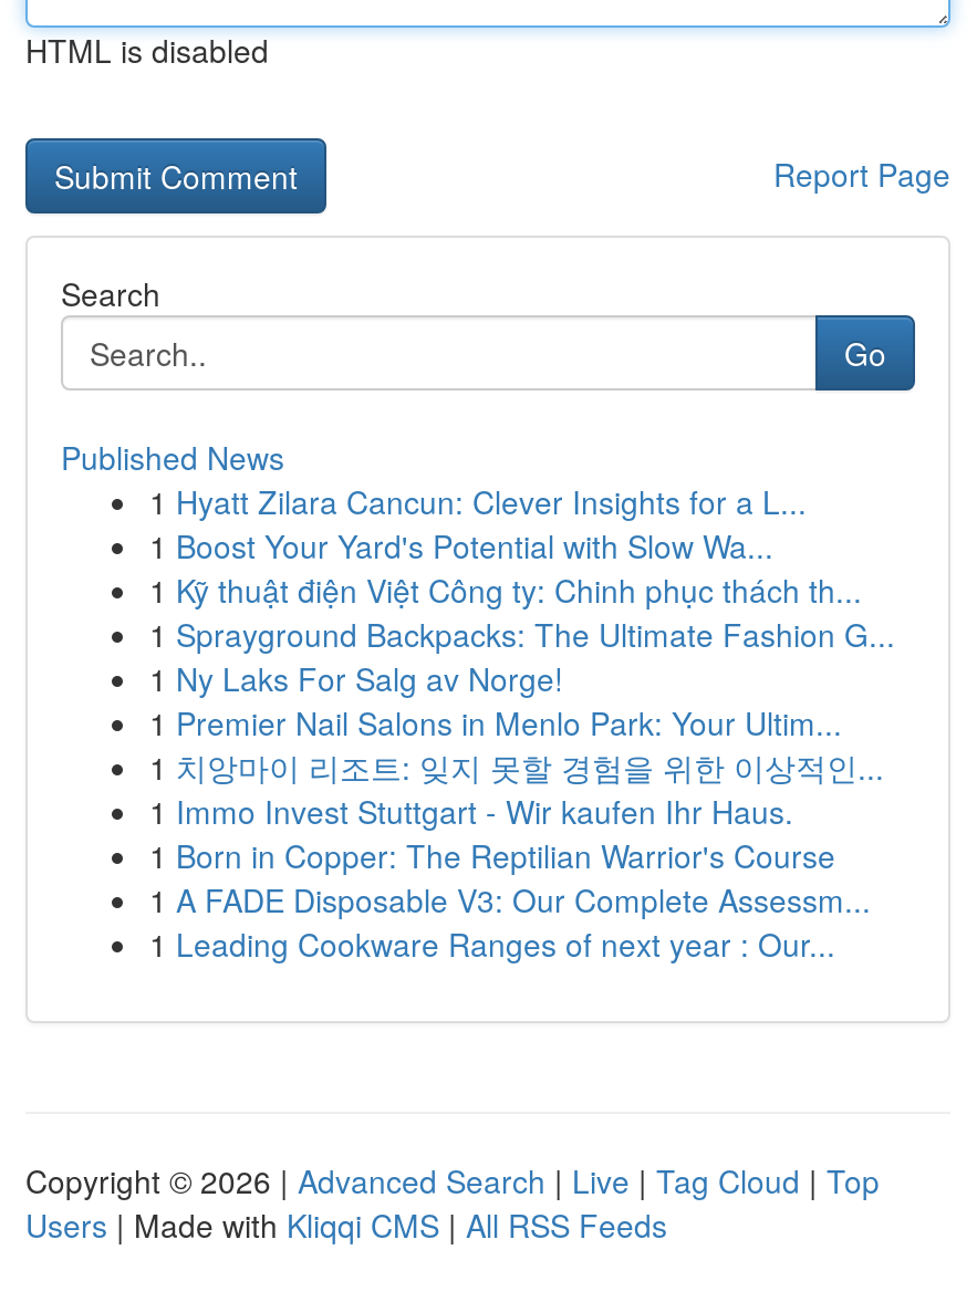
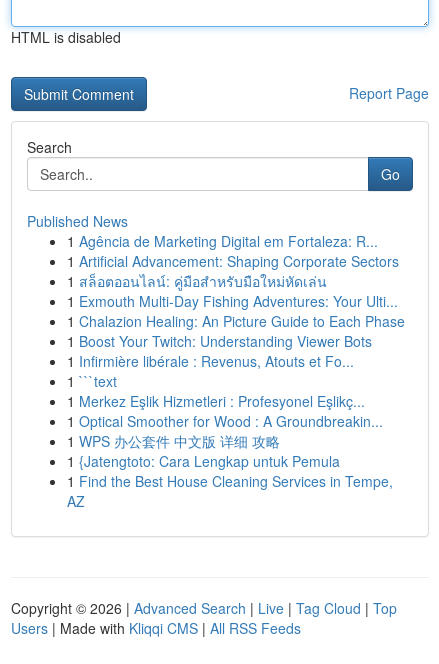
- 1 Hyatt Zilara Cancun: Clever Insights for a L...
- 1 Boost Your Yard's Potential with Slow Wa...
- 1 Kỹ thuật điện Việt Công ty: Chinh phục thách th...
- 1 Sprayground Backpacks: The Ultimate Fashion G...
- 1 Ny Laks For Salg av Norge!
- 1 Premier Nail Salons in Menlo Park: Your Ultim...
- 1 치앙마이 리조트: 잊지 못할 경험을 위한 이상적인...
- 1 Immo Invest Stuttgart - Wir kaufen Ihr Haus.
- 1 Born in Copper: The Reptilian Warrior's Course
- 1 A FADE Disposable V3: Our Complete Assessm...
- 1 Leading Cookware Ranges of next year : Our...
+ 1 Agência de Marketing Digital em Fortaleza: R...
+ 1 Artificial Advancement: Shaping Corporate Sectors
+ 1 สล็อตออนไลน์: คู่มือสำหรับมือใหม่หัดเล่น
+ 1 Exmouth Multi-Day Fishing Adventures: Your Ulti...
+ 1 Chalazion Healing: An Picture Guide to Each Phase
+ 1 Boost Your Twitch: Understanding Viewer Bots
+ 1 Infirmière libérale : Revenus, Atouts et Fo...
+ 1 ```text
+ 1 Merkez Eşlik Hizmetleri : Profesyonel Eşlikç...
+ 1 Optical Smoother for Wood : A Groundbreakin...
+ 1 WPS 办公套件 中文版 详细 攻略
+ 1 {Jatengtoto: Cara Lengkap untuk Pemula
+ 1 Find the Best House Cleaning Services in Tempe,
+ AZ
